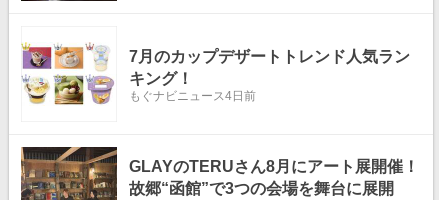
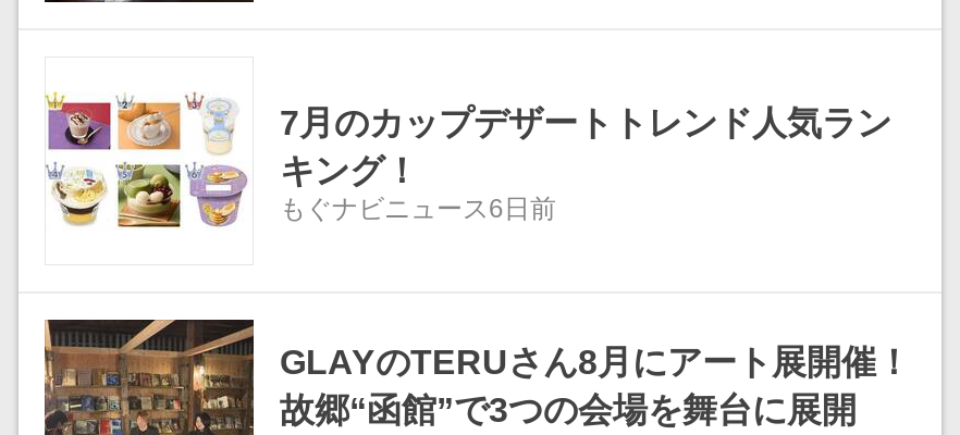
- もぐナビニュース4日前
+ もぐナビニュース6日前
